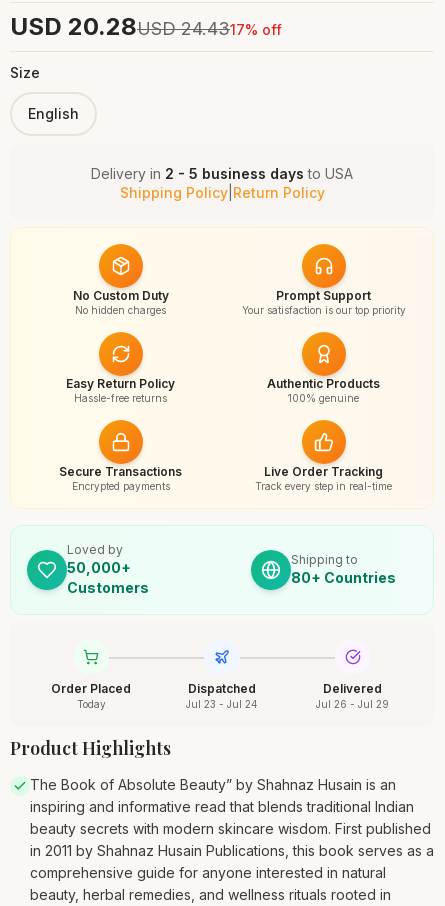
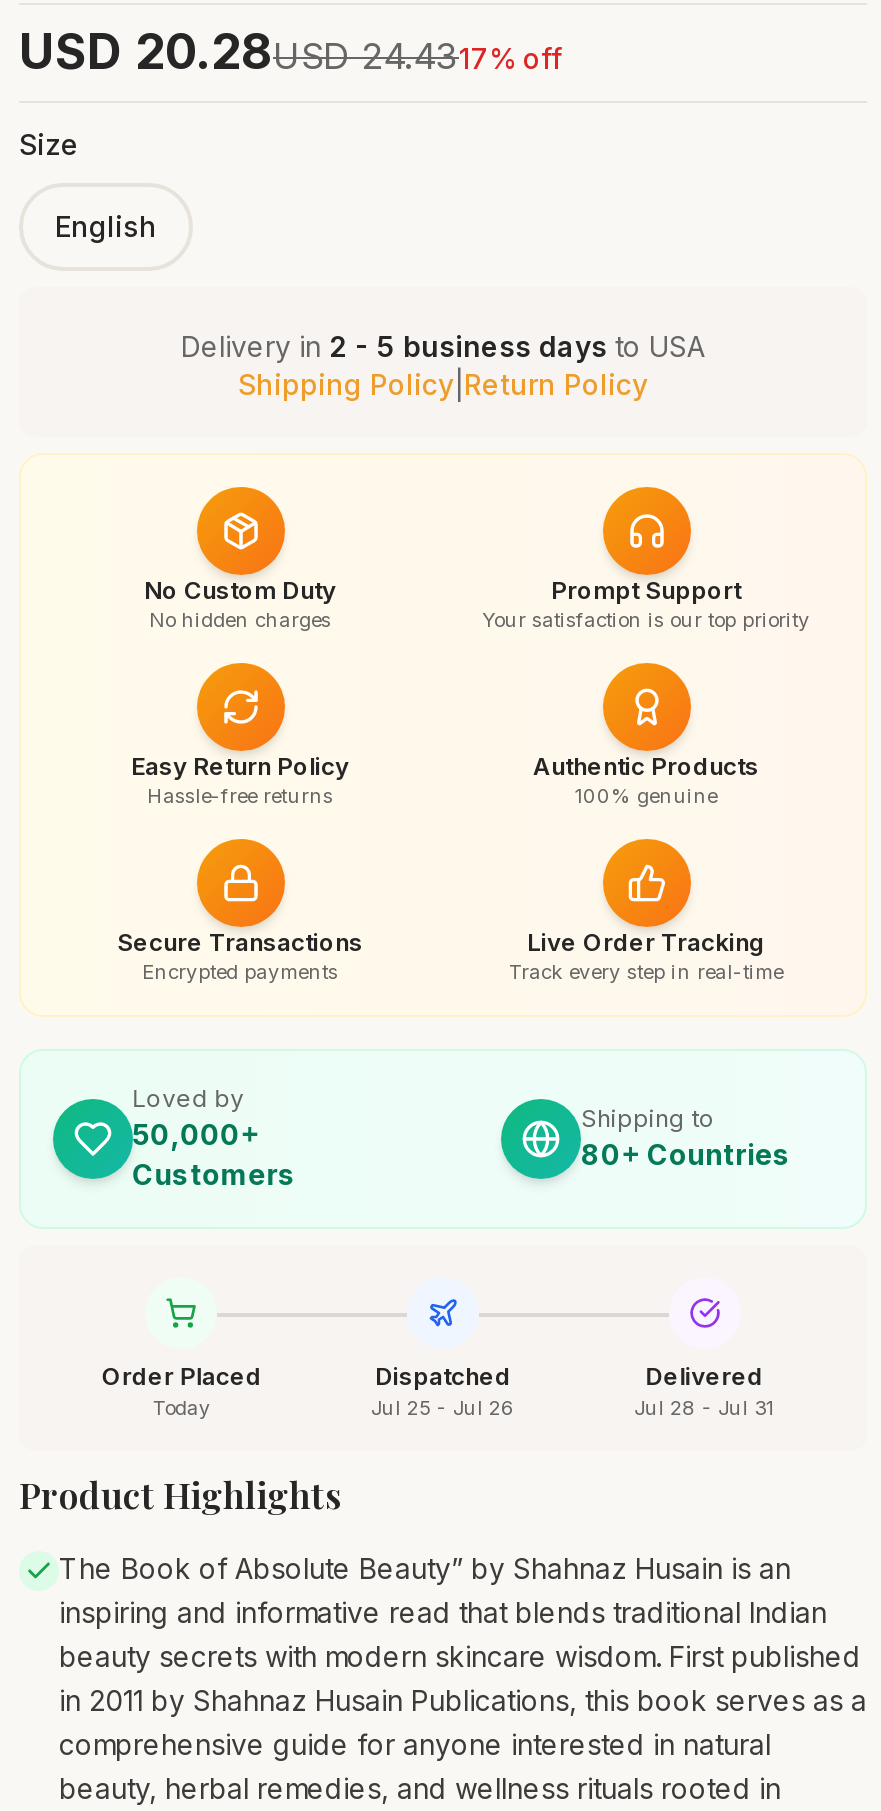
- Jul 23 - Jul 24
+ Jul 25 - Jul 26

- Jul 26 - Jul 29
+ Jul 28 - Jul 31
